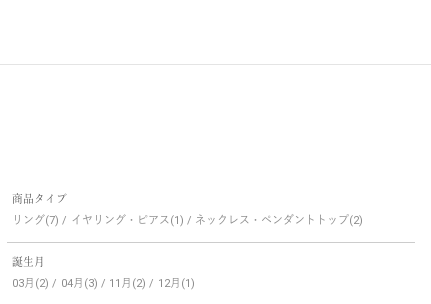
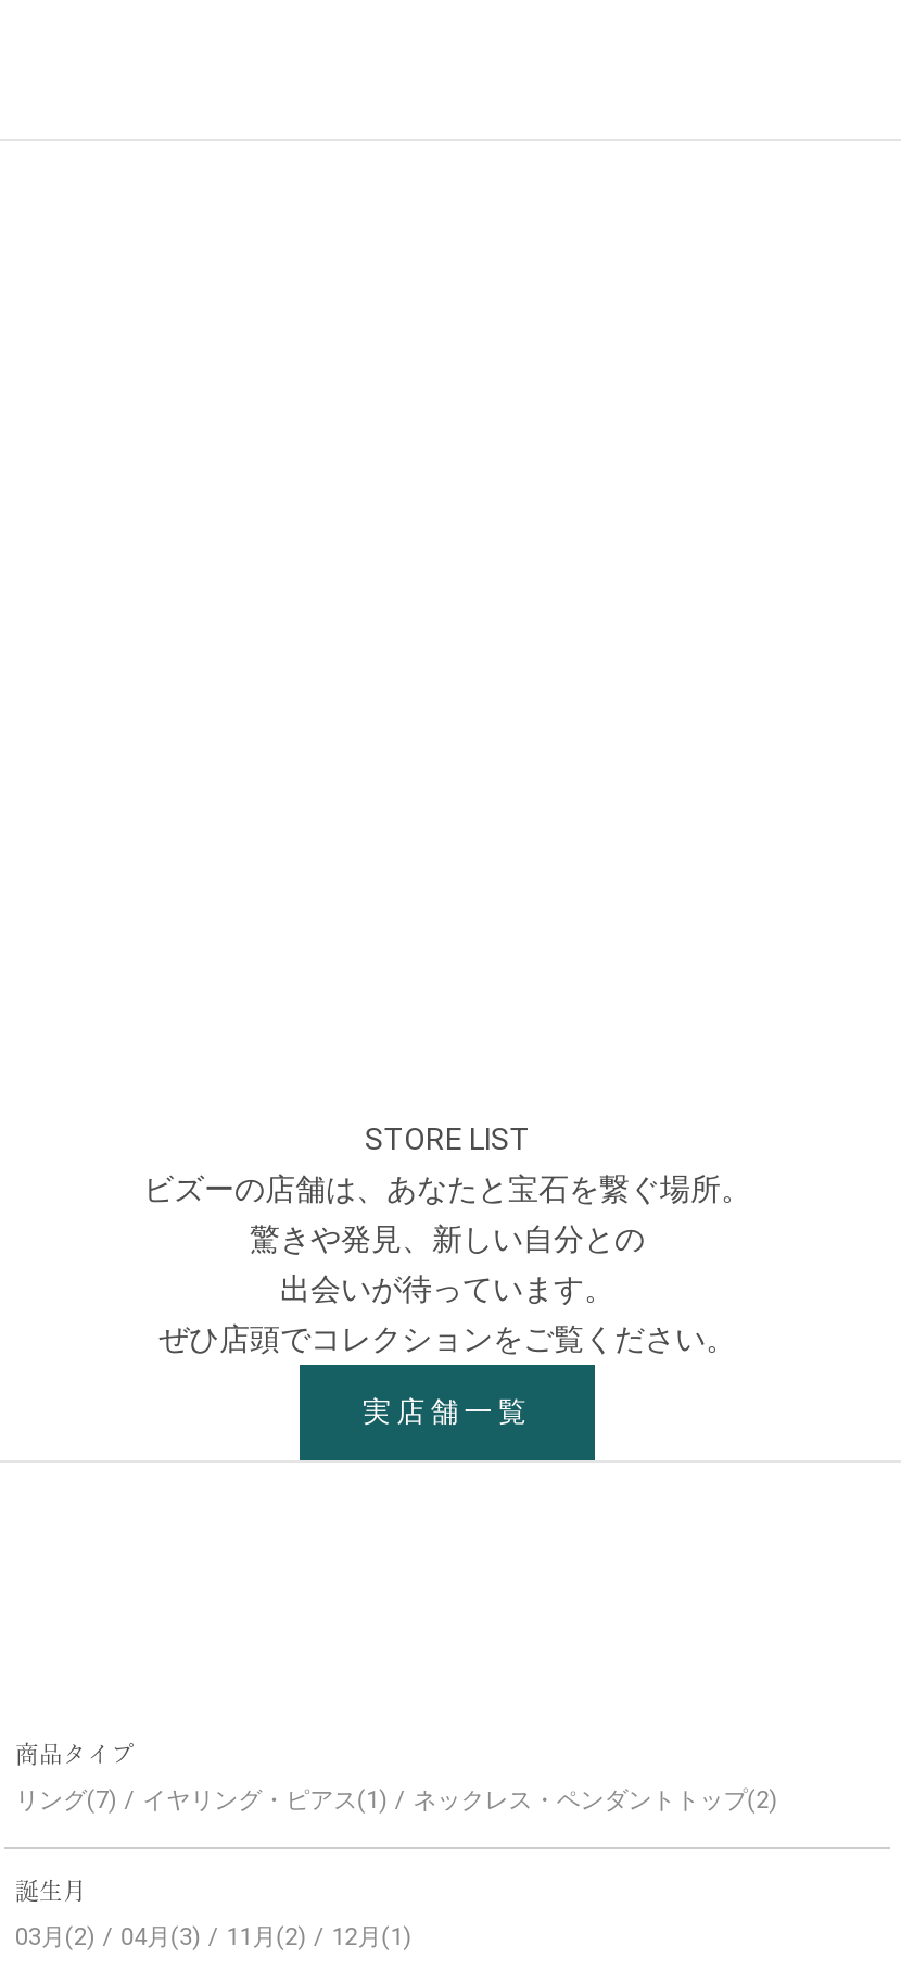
+ STORE LIST
+ ビズーの店舗は、あなたと宝石を繋ぐ場所。
+ 驚きや発見、新しい自分との
+ 出会いが待っています。
+ ぜひ店頭でコレクションをご覧ください。
+ 実店舗一覧
